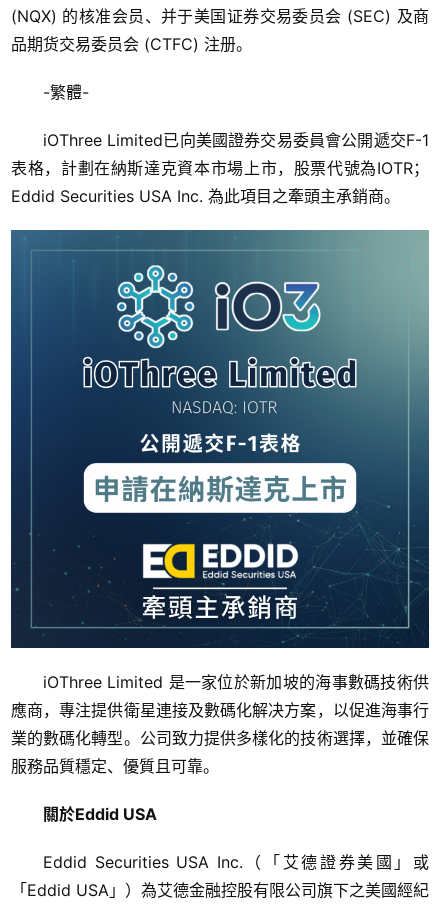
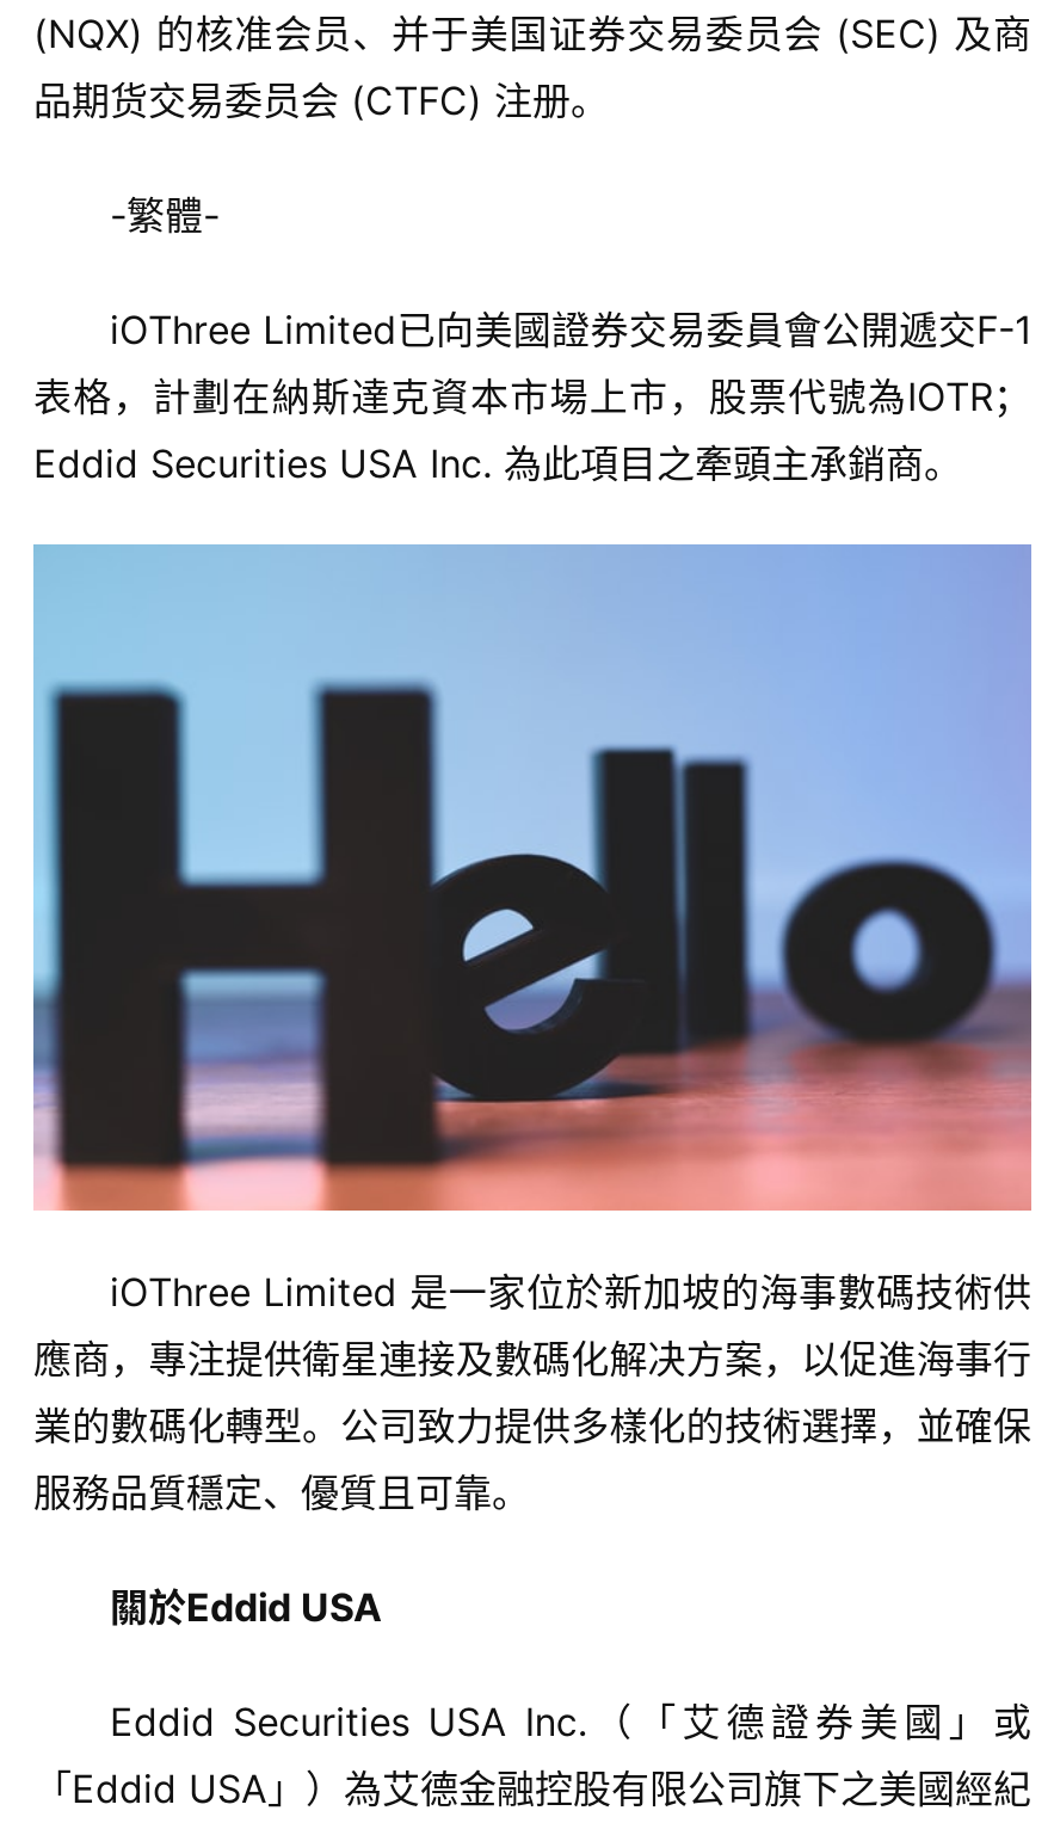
- [image]
+ [image]
